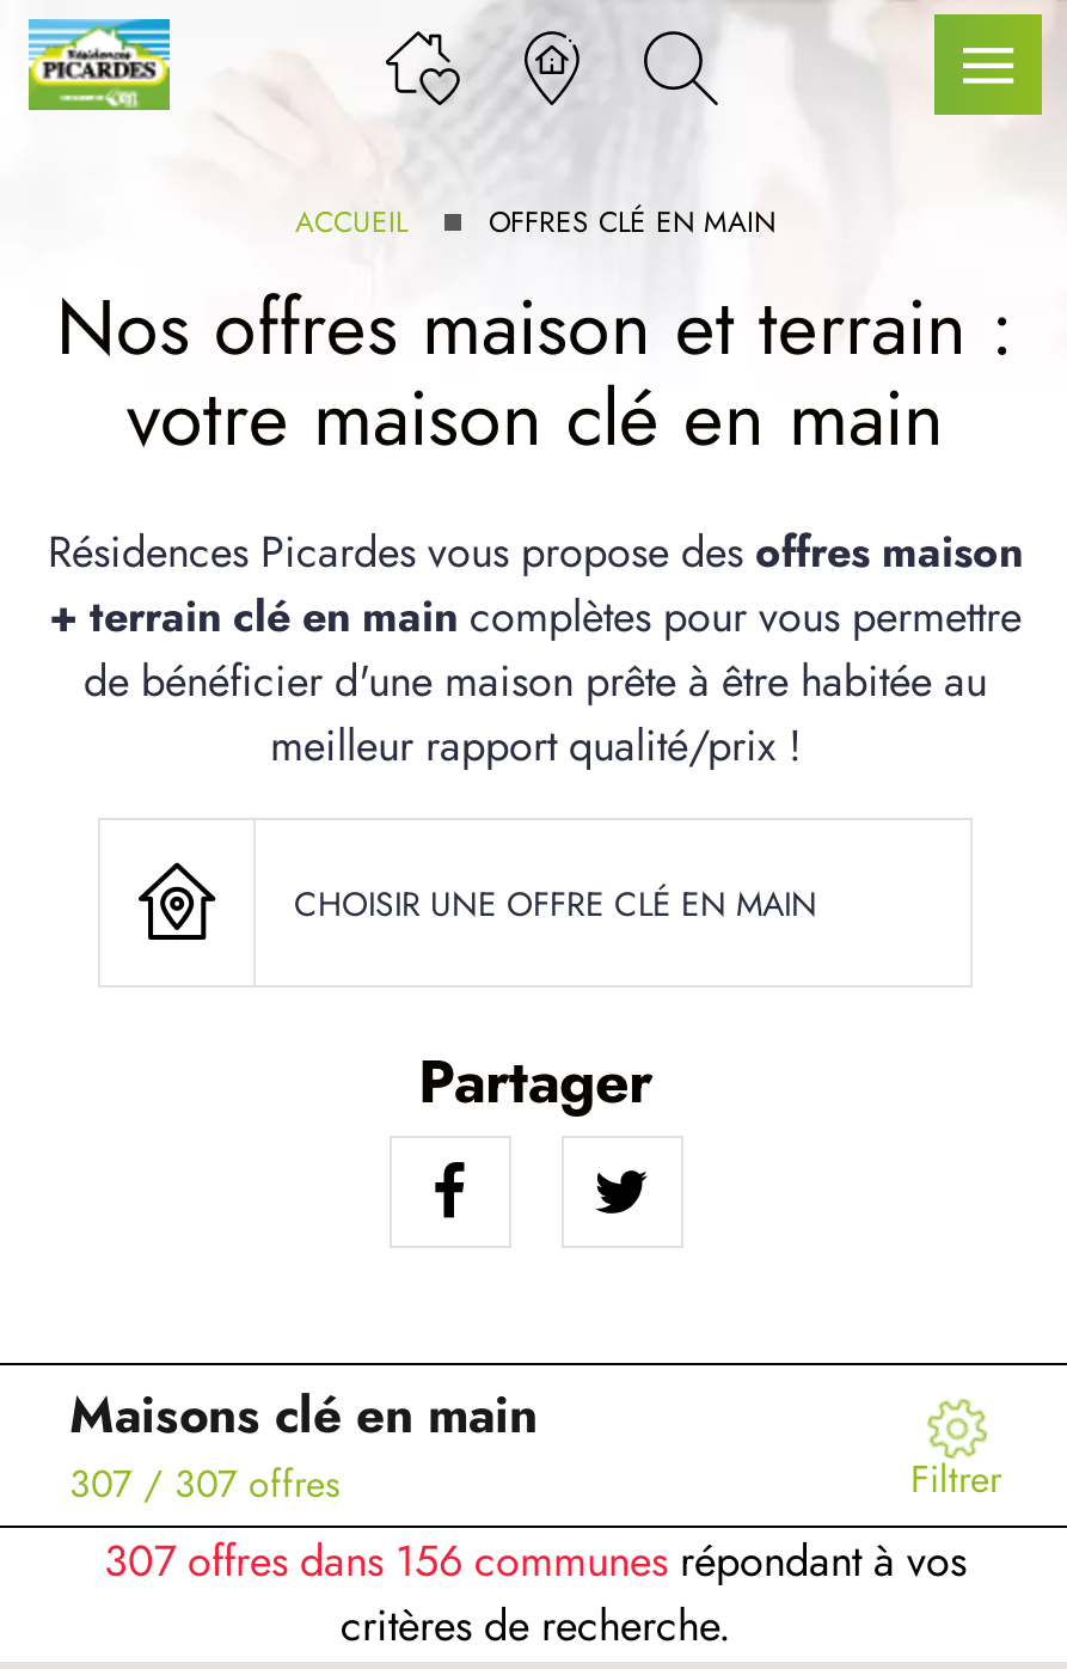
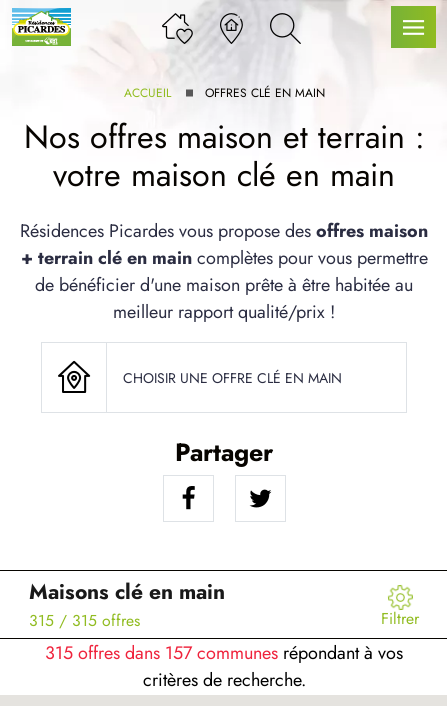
- 307 / 307 offres
+ 315 / 315 offres

- 307 offres dans 156 communes répondant à vos
+ 315 offres dans 157 communes répondant à vos
